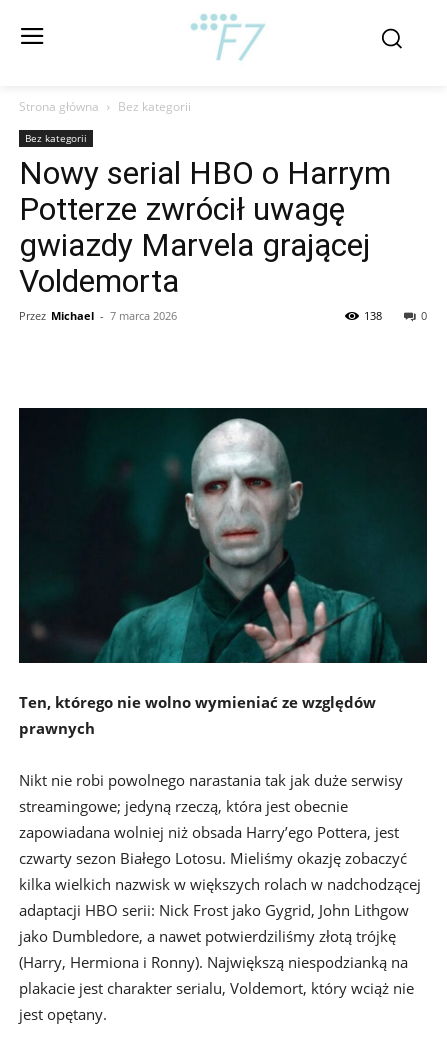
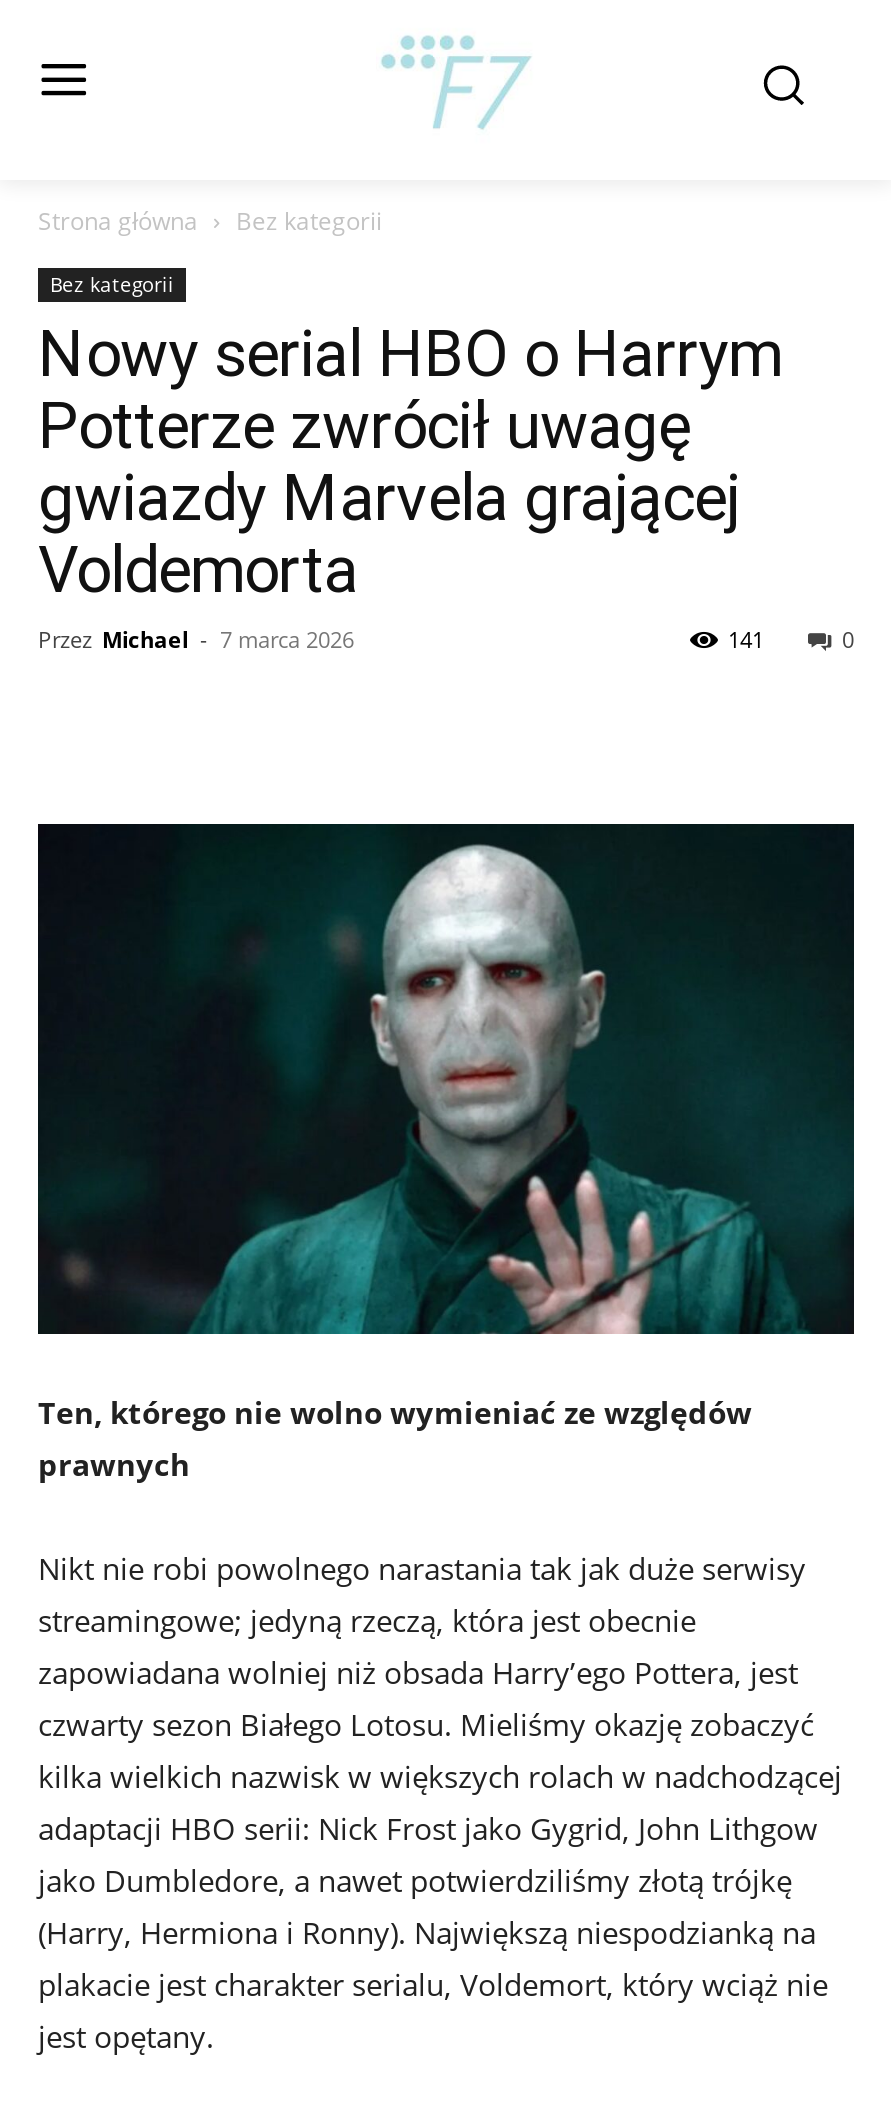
- 138
+ 141
